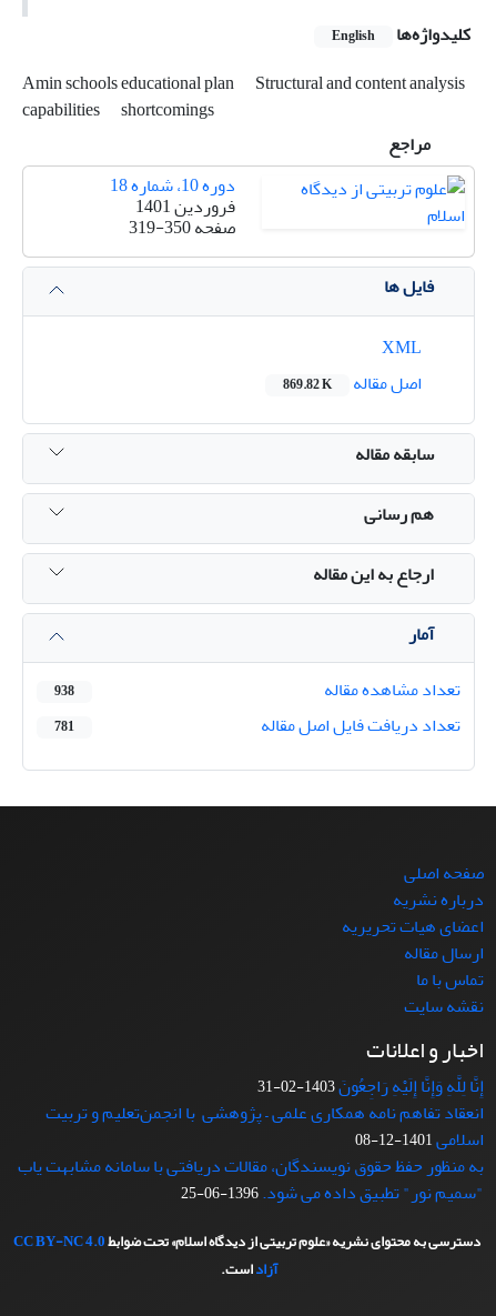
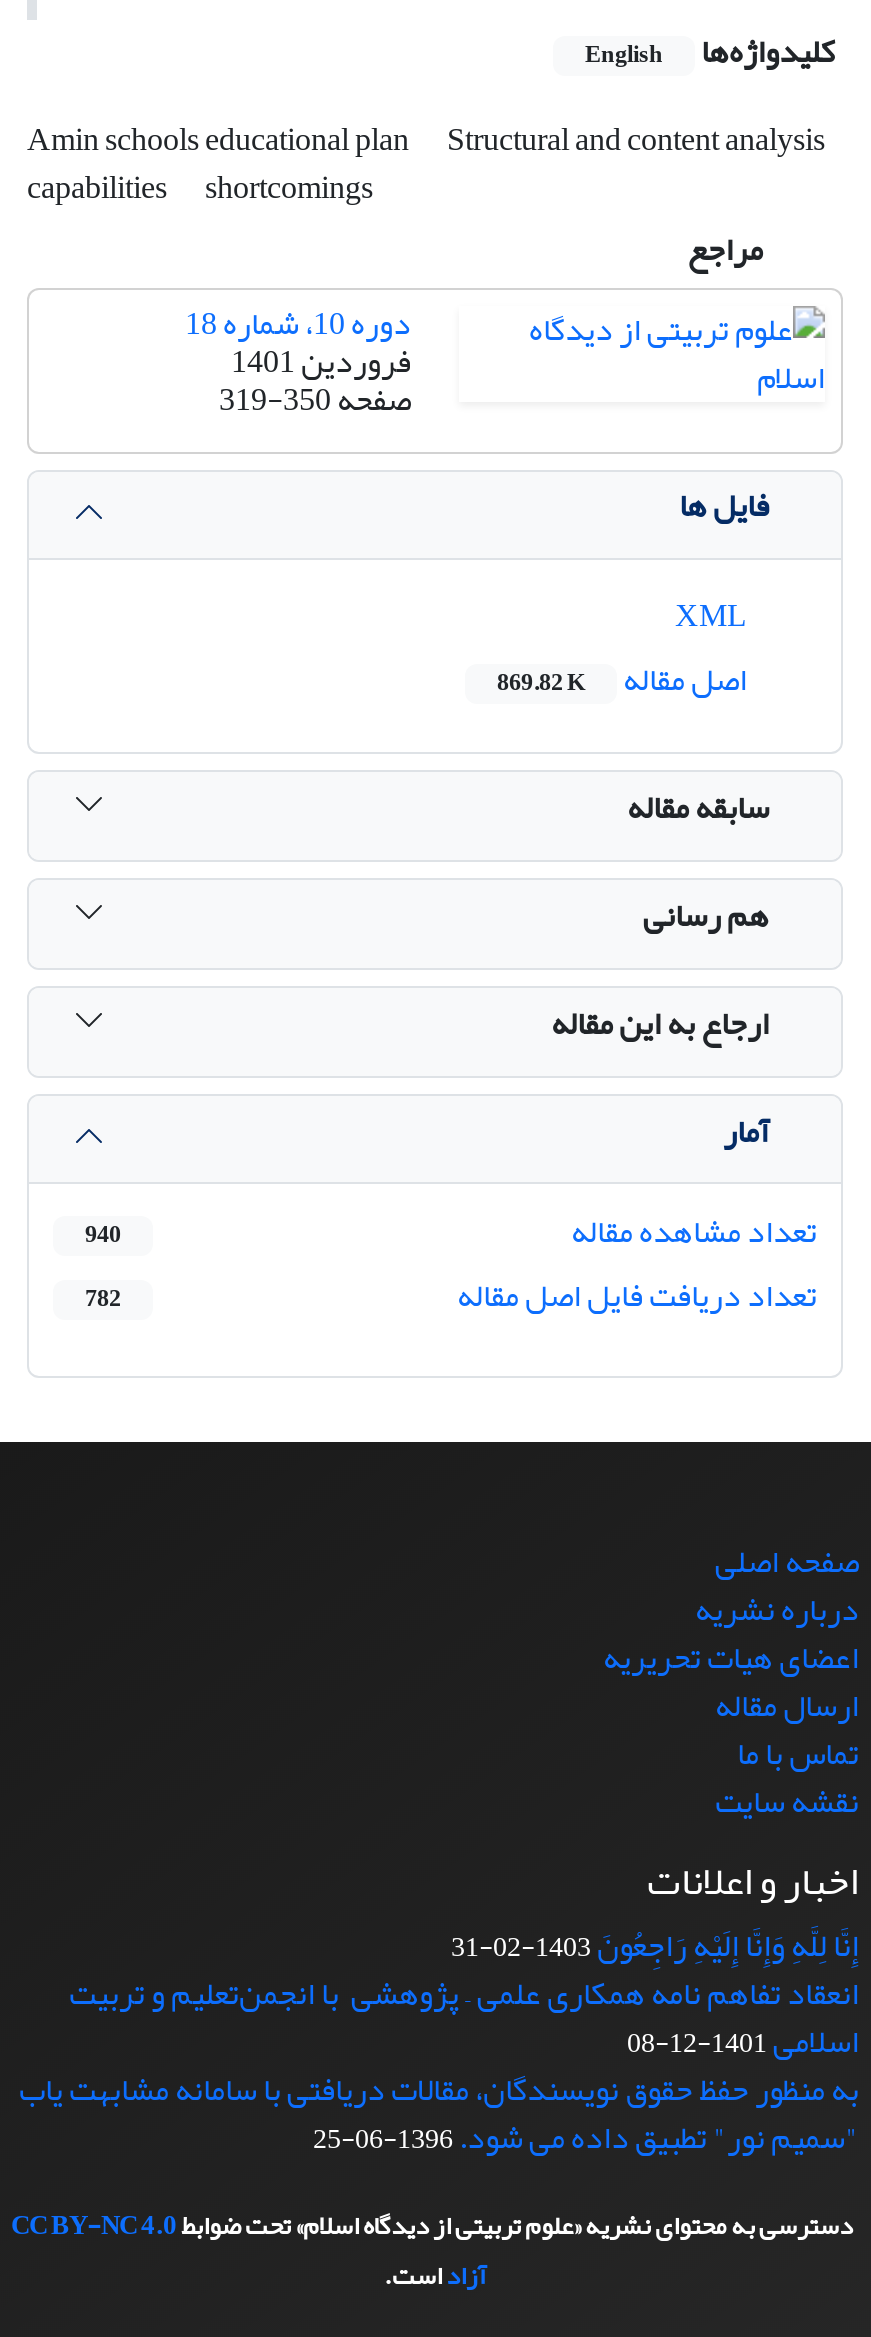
- 938
+ 940

- 781
+ 782
